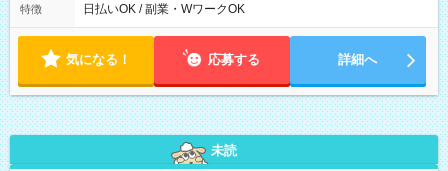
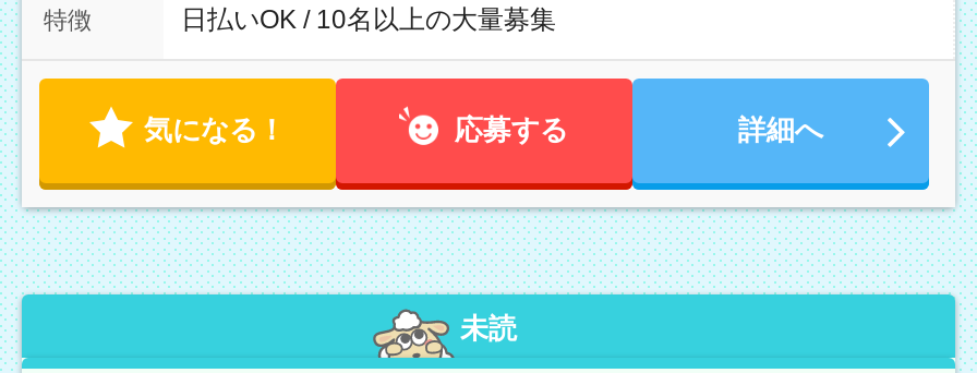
- 日払いOK / 副業・WワークOK
+ 日払いOK / 10名以上の大量募集
